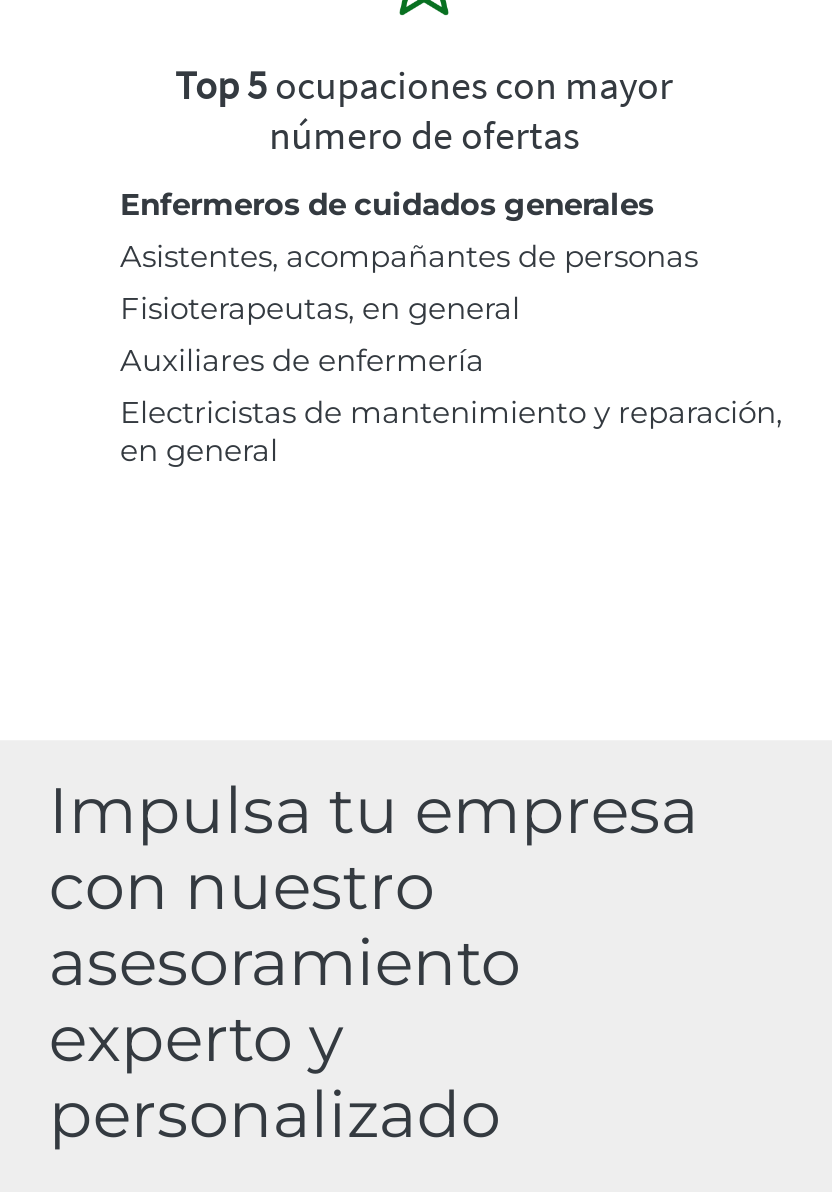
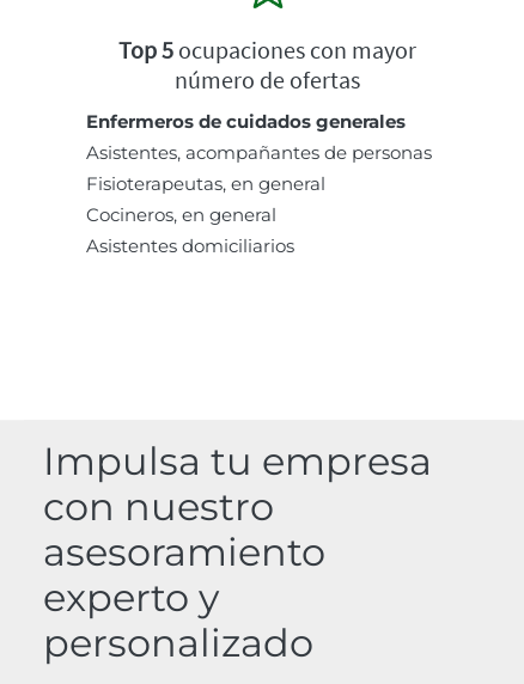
- Auxiliares de enfermería
- Electricistas de mantenimiento y reparación,
- en general
+ Cocineros, en general
+ Asistentes domiciliarios
